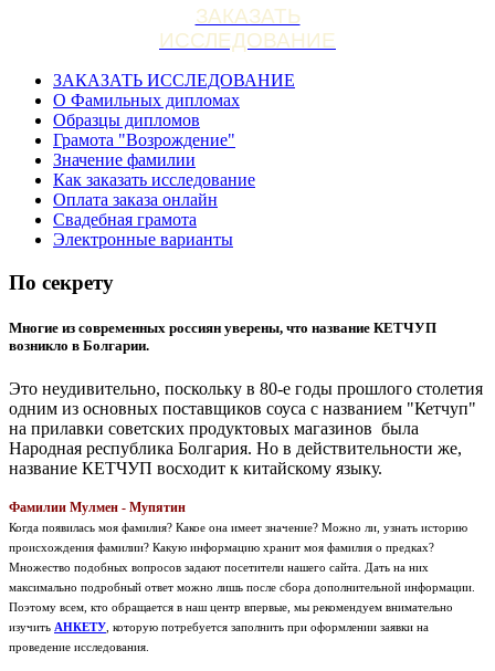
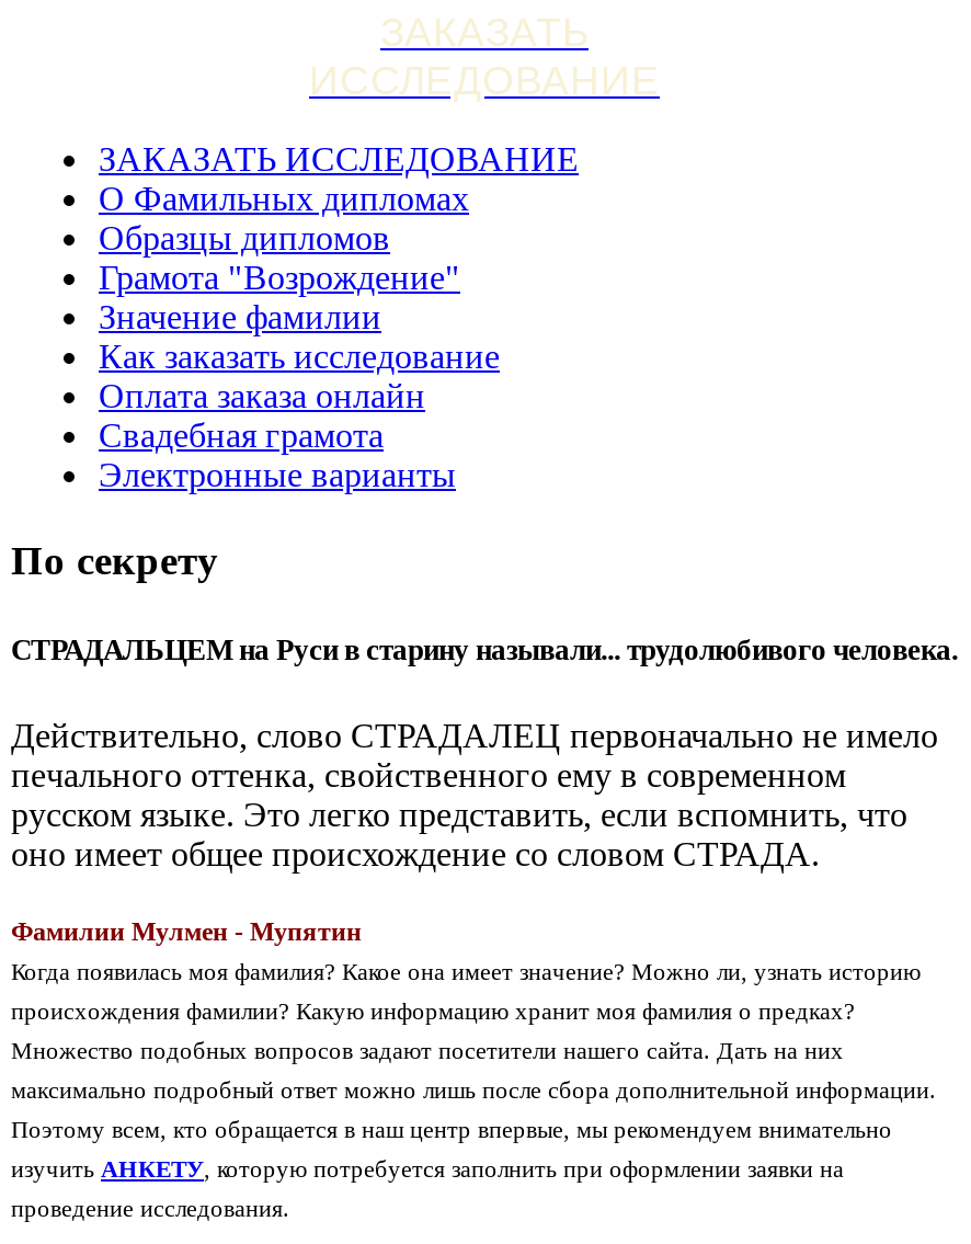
- Многие из современных россиян уверены, что название КЕТЧУП
- возникло в Болгарии.
+ СТРАДАЛЬЦЕМ на Руси в старину называли... трудолюбивого человека.

- Это неудивительно, поскольку в 80-е годы прошлого столетия
- одним из основных поставщиков соуса с названием "Кетчуп"
- на прилавки советских продуктовых магазинов была
- Народная республика Болгария. Но в действительности же,
- название КЕТЧУП восходит к китайскому языку.
+ Действительно, слово СТРАДАЛЕЦ первоначально не имело
+ печального оттенка, свойственного ему в современном
+ русском языке. Это легко представить, если вспомнить, что
+ оно имеет общее происхождение со словом СТРАДА.
